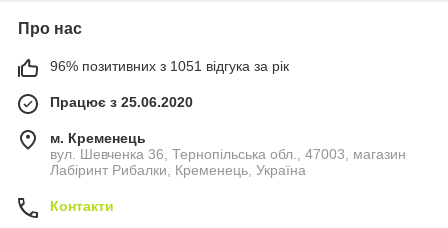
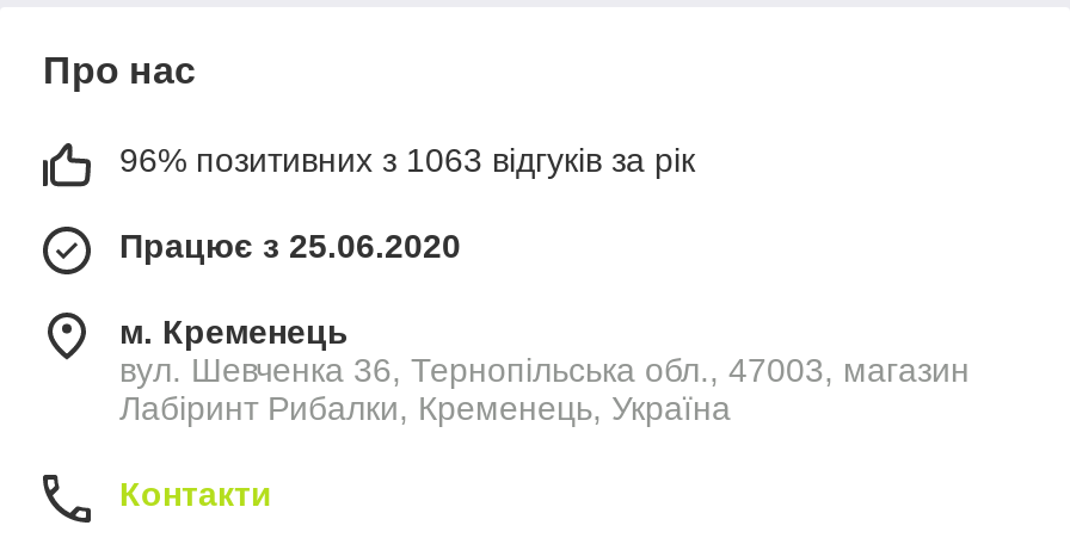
- 96% позитивних з 1051 відгука за рік
+ 96% позитивних з 1063 відгуків за рік
